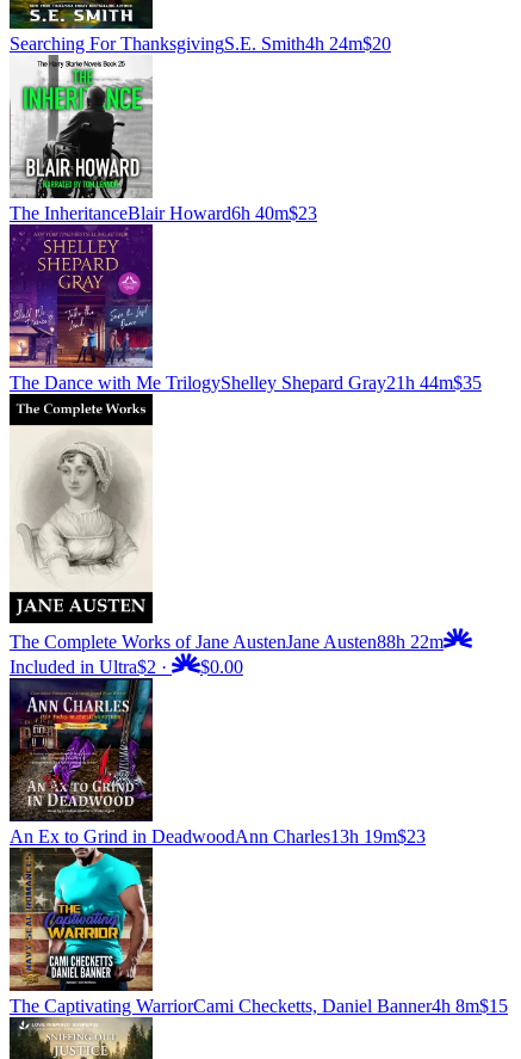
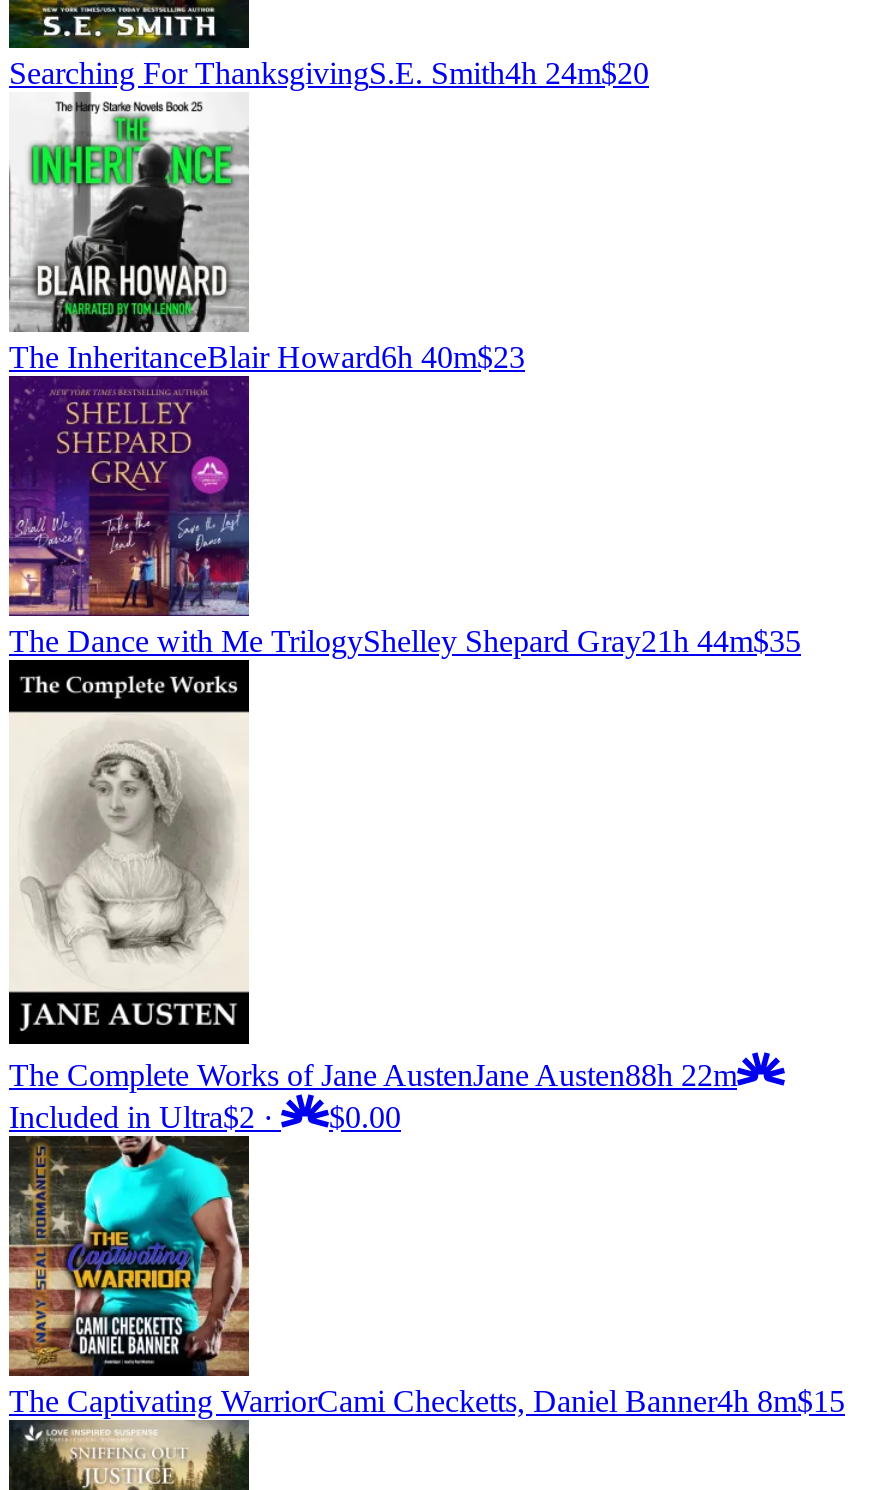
- [image]
- An Ex to Grind in DeadwoodAnn Charles13h 19m$23
